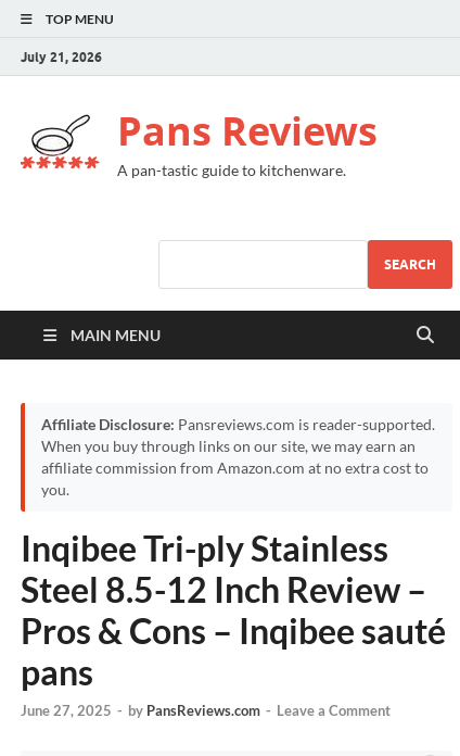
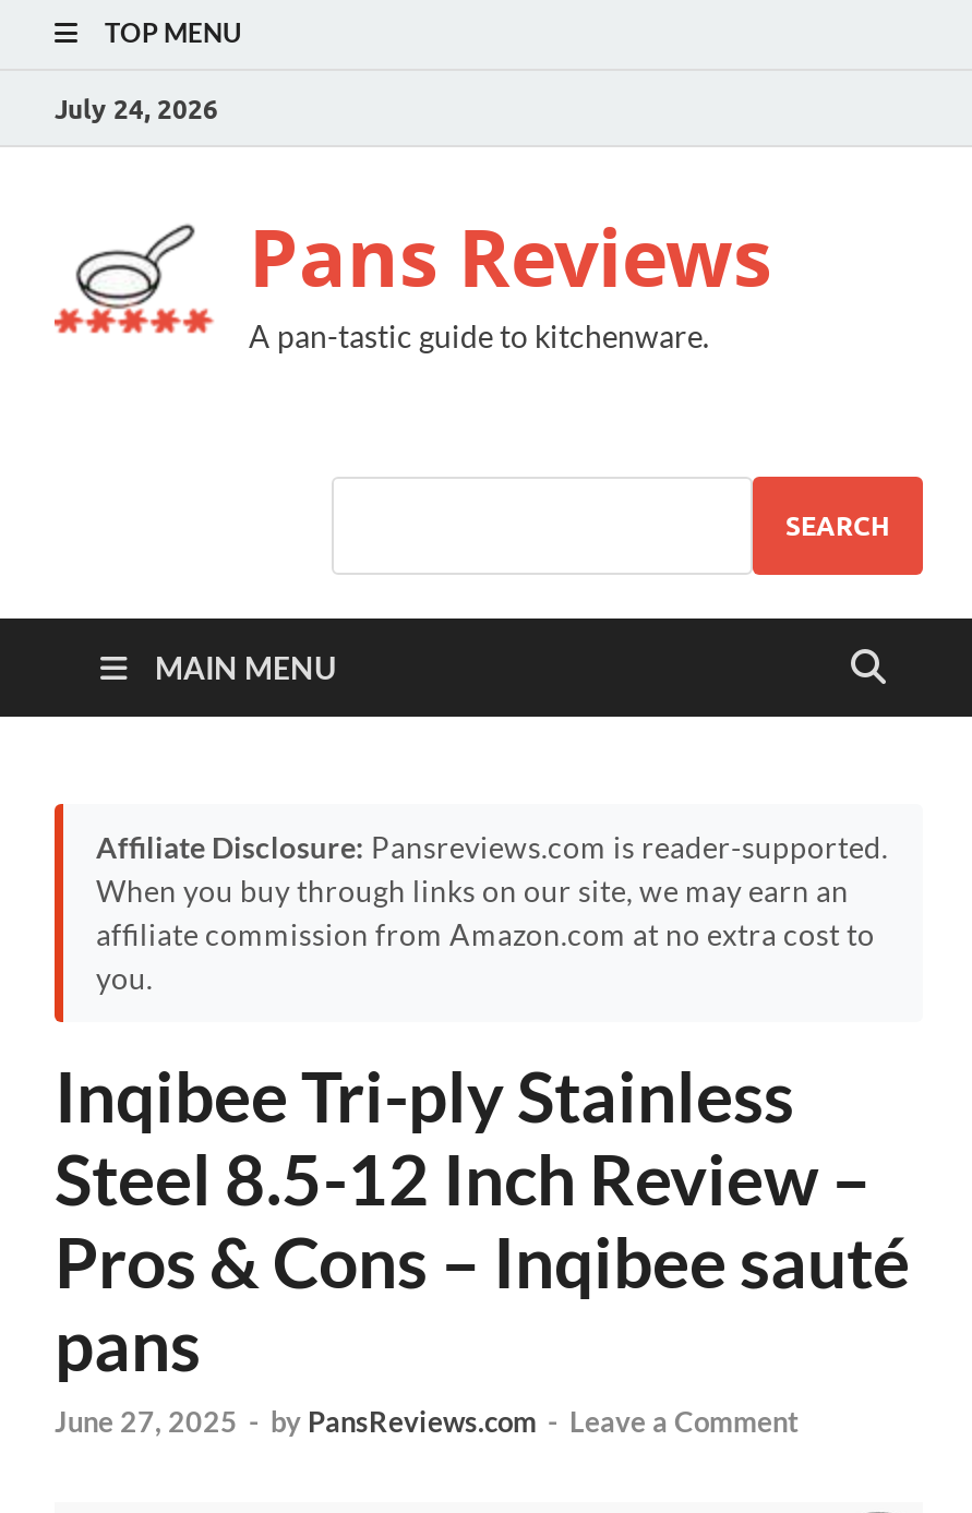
- July 21, 2026
+ July 24, 2026
